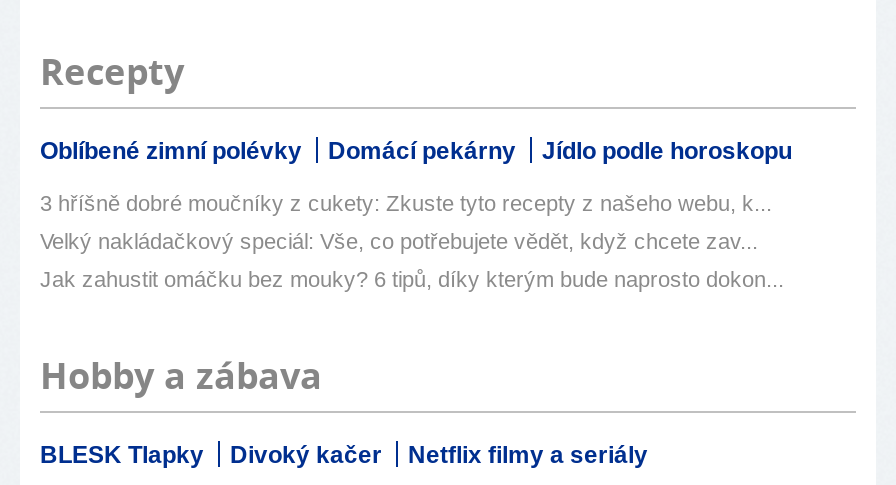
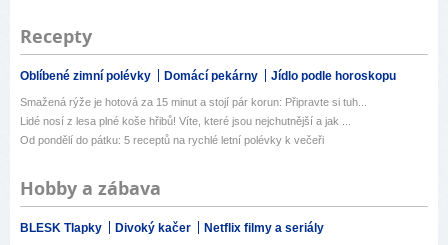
- 3 hříšně dobré moučníky z cukety: Zkuste tyto recepty z našeho webu, k...
+ Smažená rýže je hotová za 15 minut a stojí pár korun: Připravte si tuh...

- Velký nakládačkový speciál: Vše, co potřebujete vědět, když chcete zav...
+ Lidé nosí z lesa plné koše hřibů! Víte, které jsou nejchutnější a jak ...

- Jak zahustit omáčku bez mouky? 6 tipů, díky kterým bude naprosto dokon...
+ Od pondělí do pátku: 5 receptů na rychlé letní polévky k večeři
